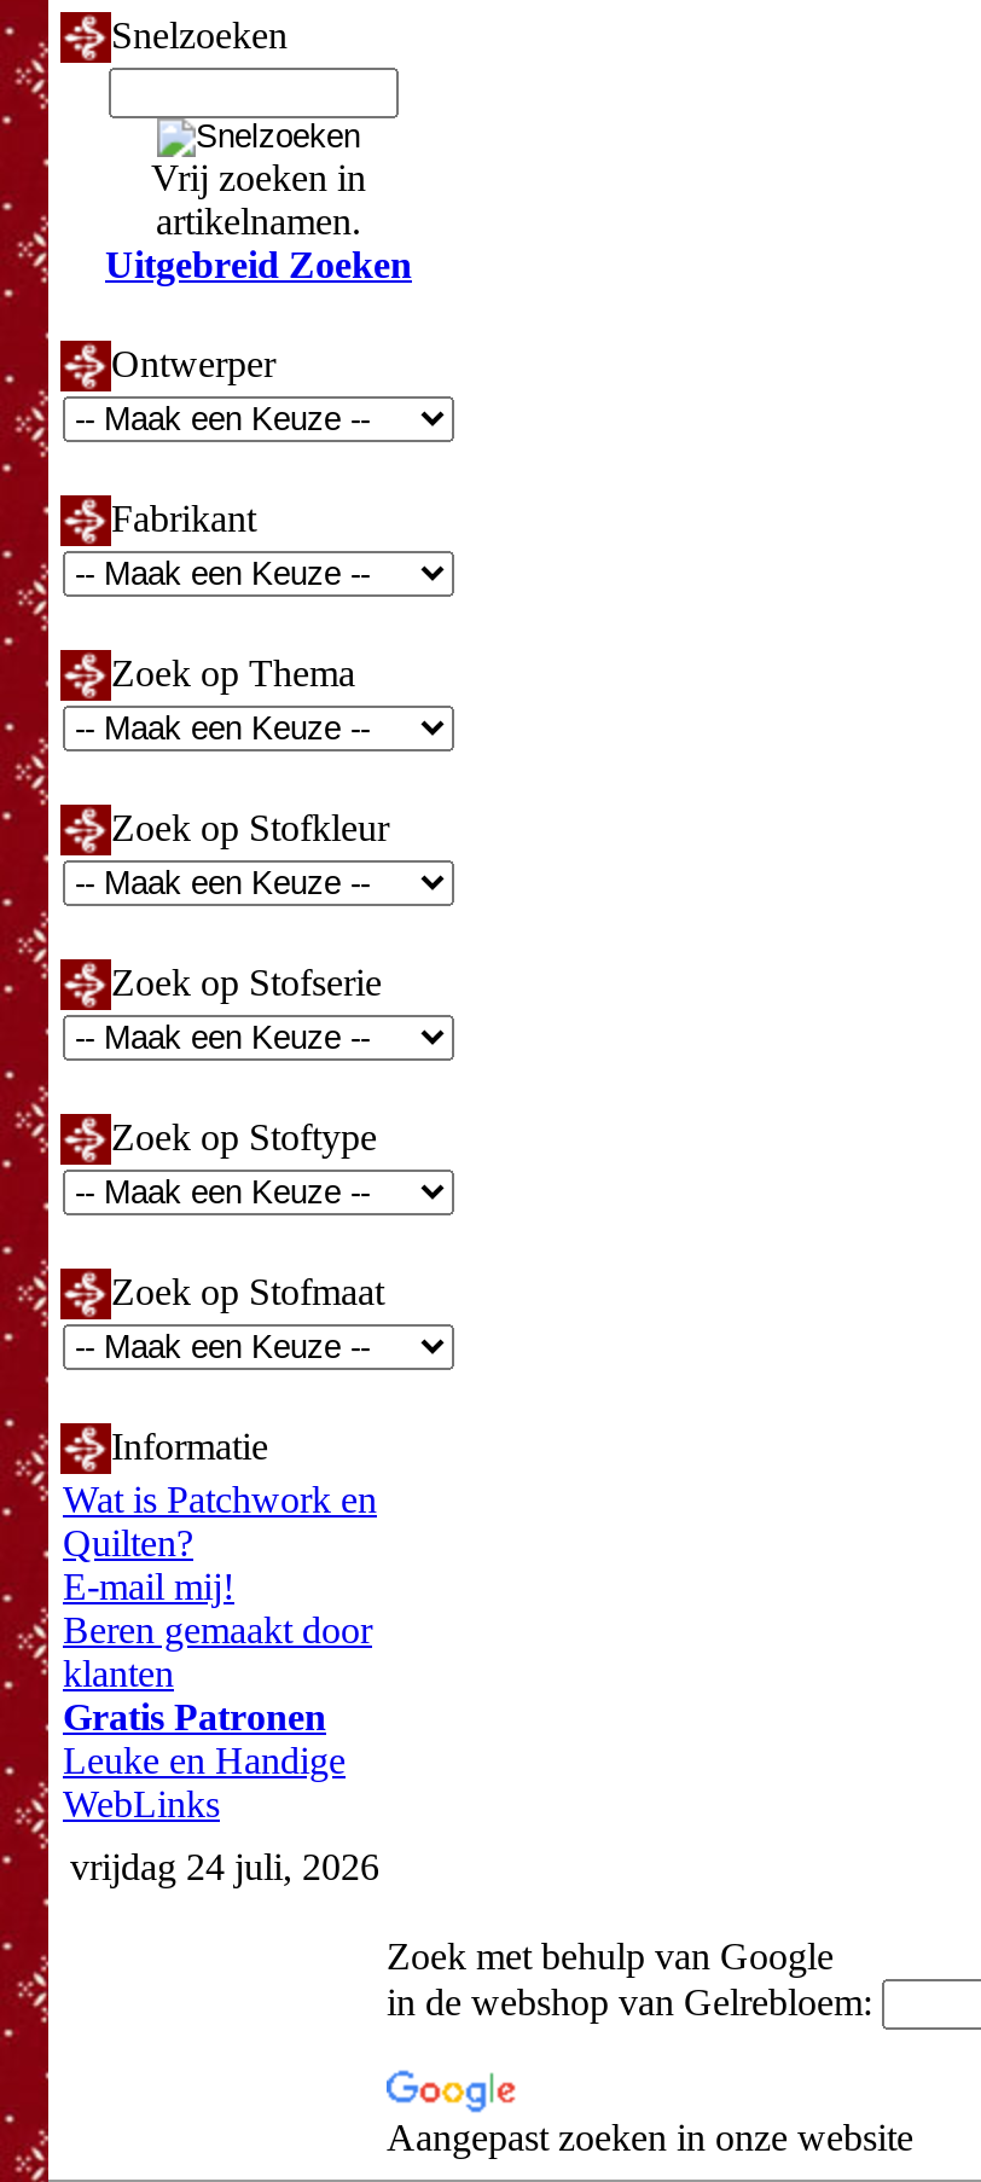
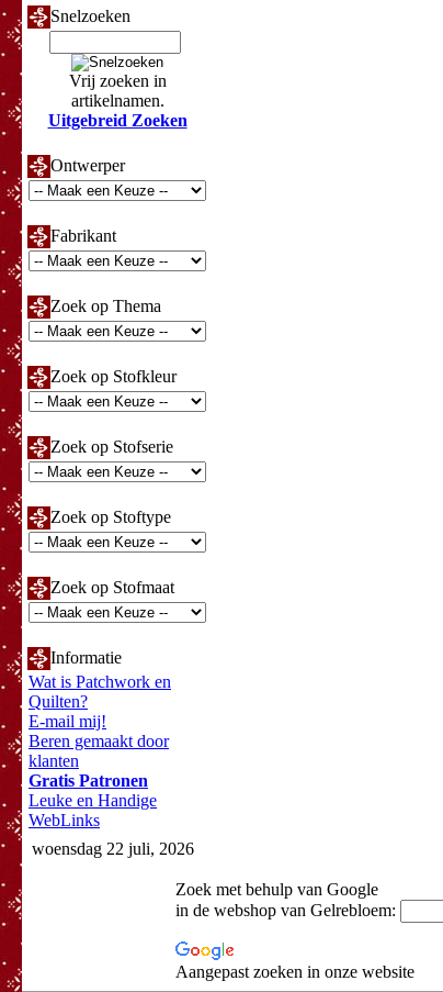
- vrijdag 24 juli, 2026
+ woensdag 22 juli, 2026
